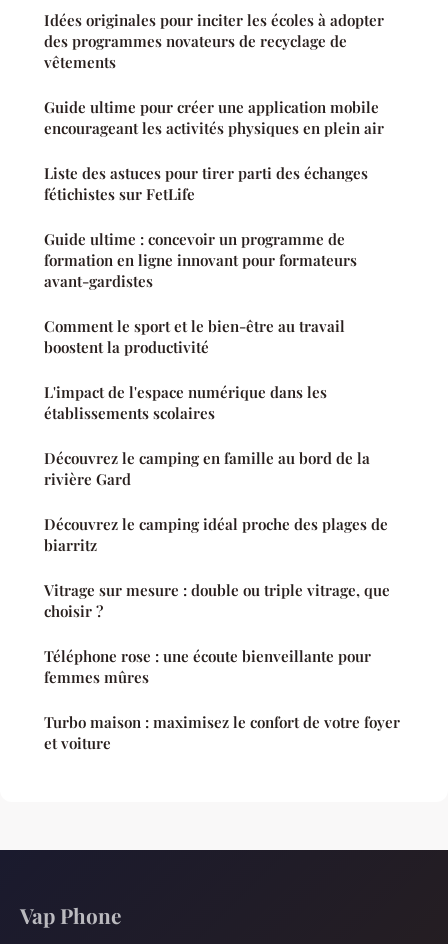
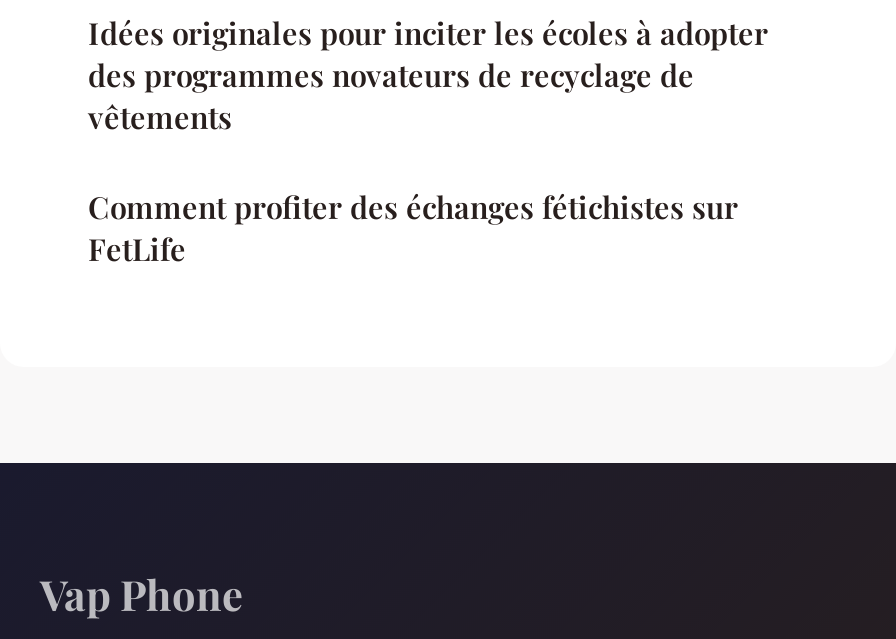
- Guide ultime pour créer une application mobile
- encourageant les activités physiques en plein air
- Liste des astuces pour tirer parti des échanges
- fétichistes sur FetLife
- Guide ultime : concevoir un programme de
- formation en ligne innovant pour formateurs
- avant-gardistes
- Comment le sport et le bien-être au travail
- boostent la productivité
- L'impact de l'espace numérique dans les
- établissements scolaires
- Découvrez le camping en famille au bord de la
- rivière Gard
- Découvrez le camping idéal proche des plages de
- biarritz
- Vitrage sur mesure : double ou triple vitrage, que
- choisir ?
- Téléphone rose : une écoute bienveillante pour
- femmes mûres
- Turbo maison : maximisez le confort de votre foyer
- et voiture
+ Comment profiter des échanges fétichistes sur
+ FetLife
